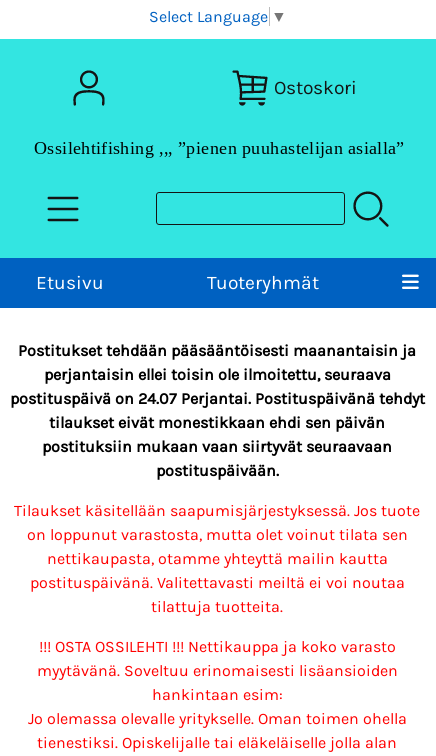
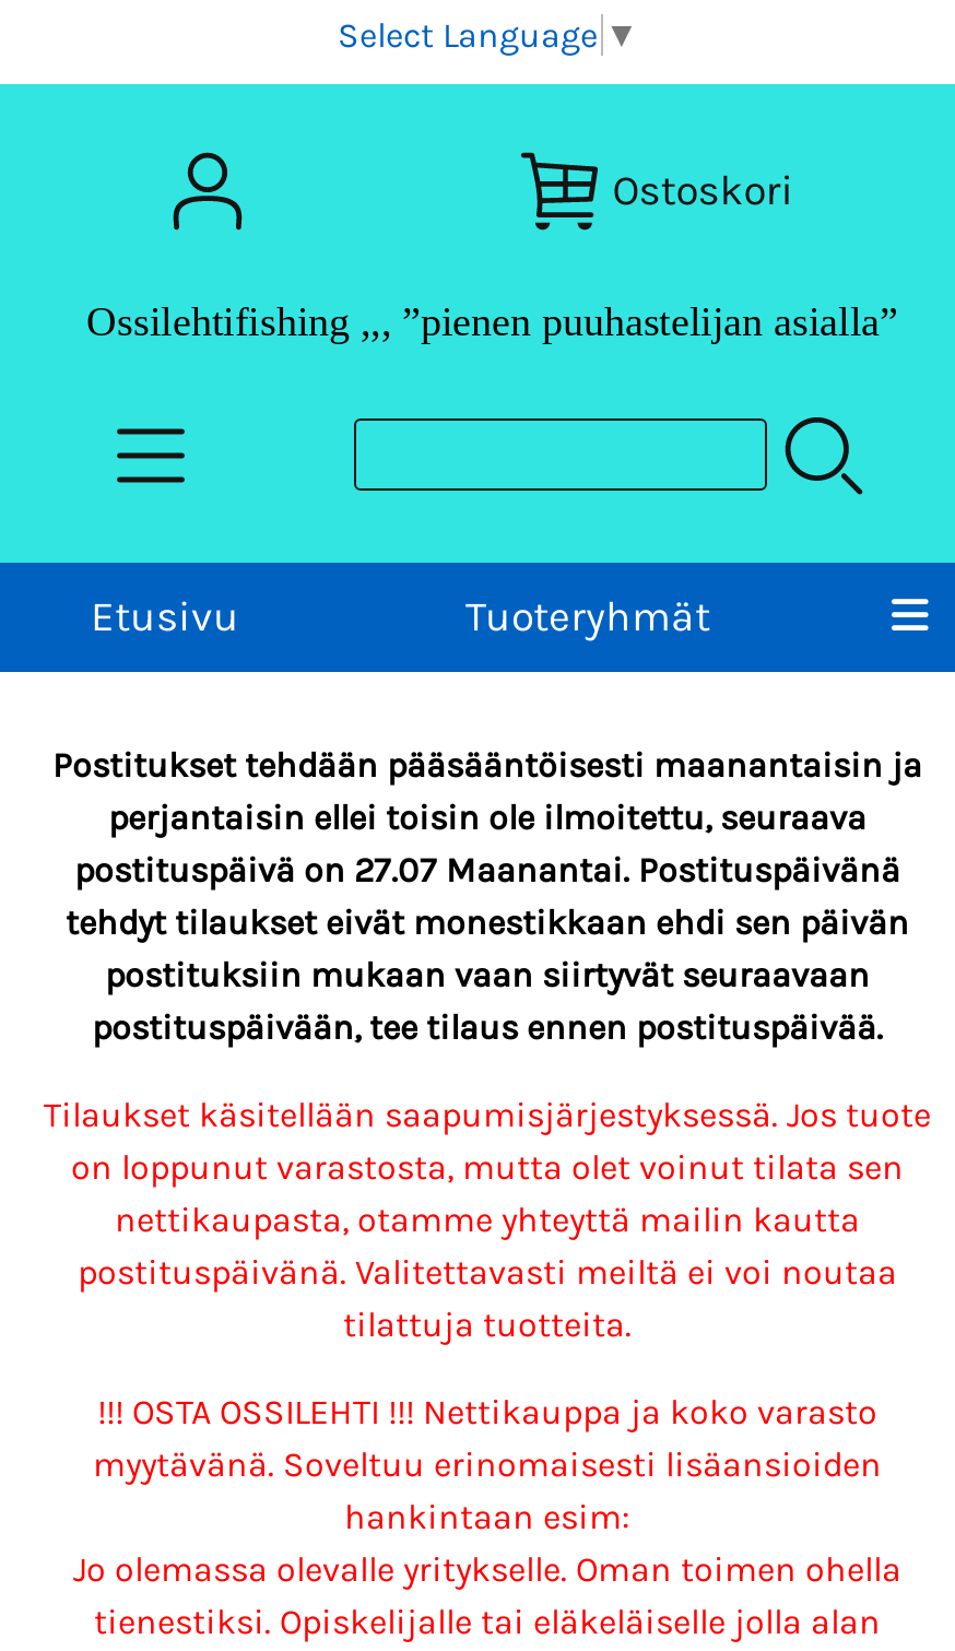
- postituspäivä on 24.07 Perjantai. Postituspäivänä tehdyt
- tilaukset eivät monestikkaan ehdi sen päivän
+ postituspäivä on 27.07 Maanantai. Postituspäivänä
+ tehdyt tilaukset eivät monestikkaan ehdi sen päivän

- postituspäivään.
+ postituspäivään, tee tilaus ennen postituspäivää.
